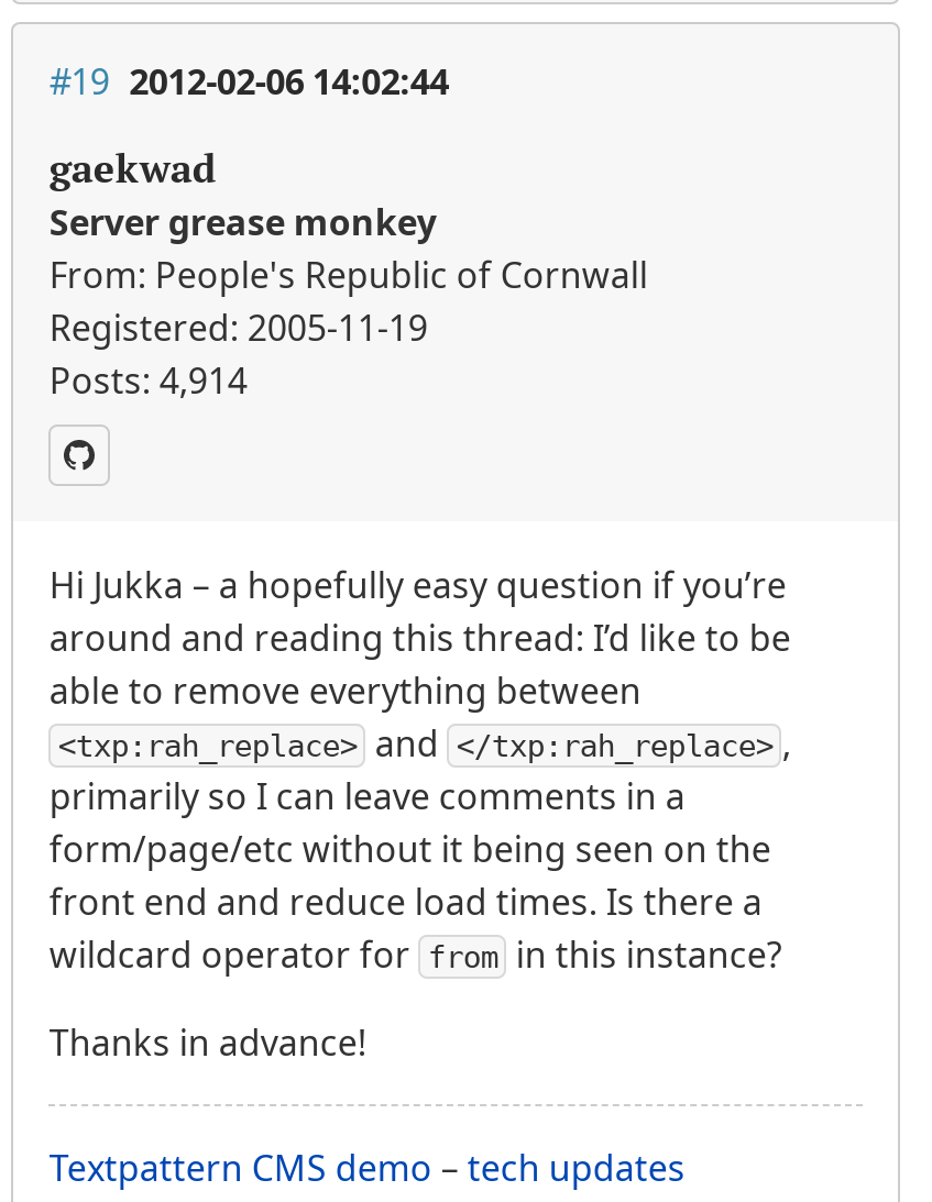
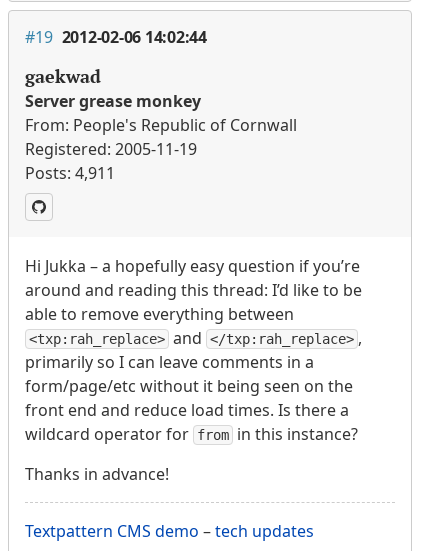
- Posts: 4,914
+ Posts: 4,911
